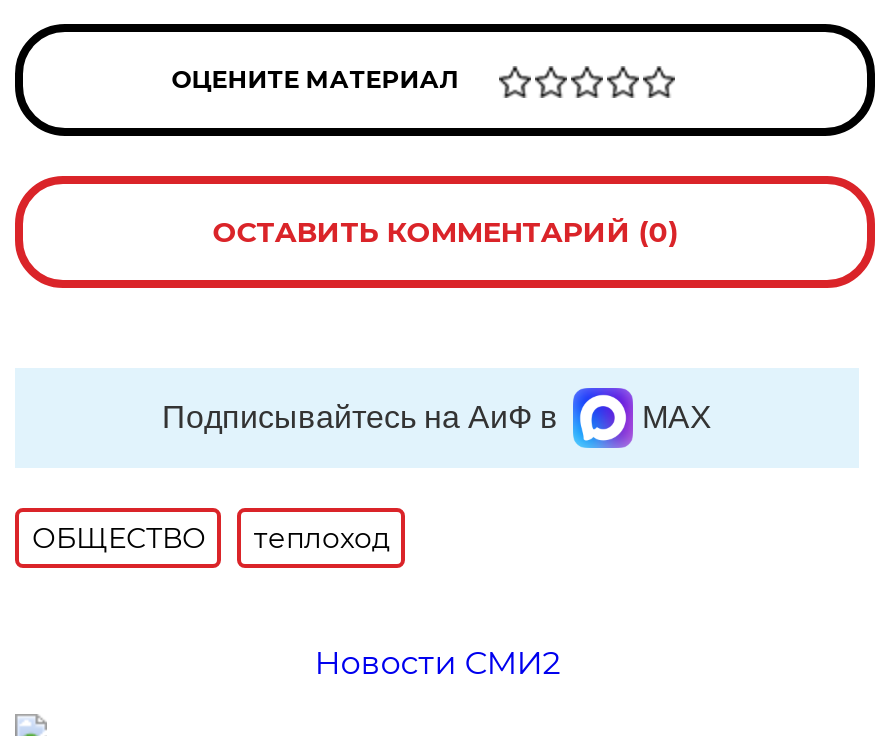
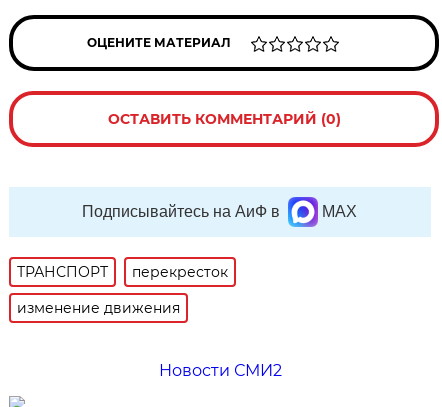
- ОБЩЕСТВО
- теплоход
+ ТРАНСПОРТ
+ перекресток
+ изменение движения
